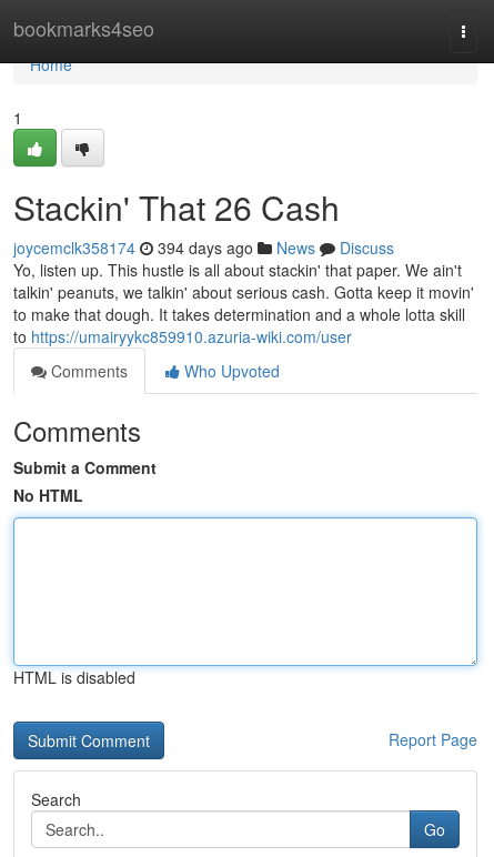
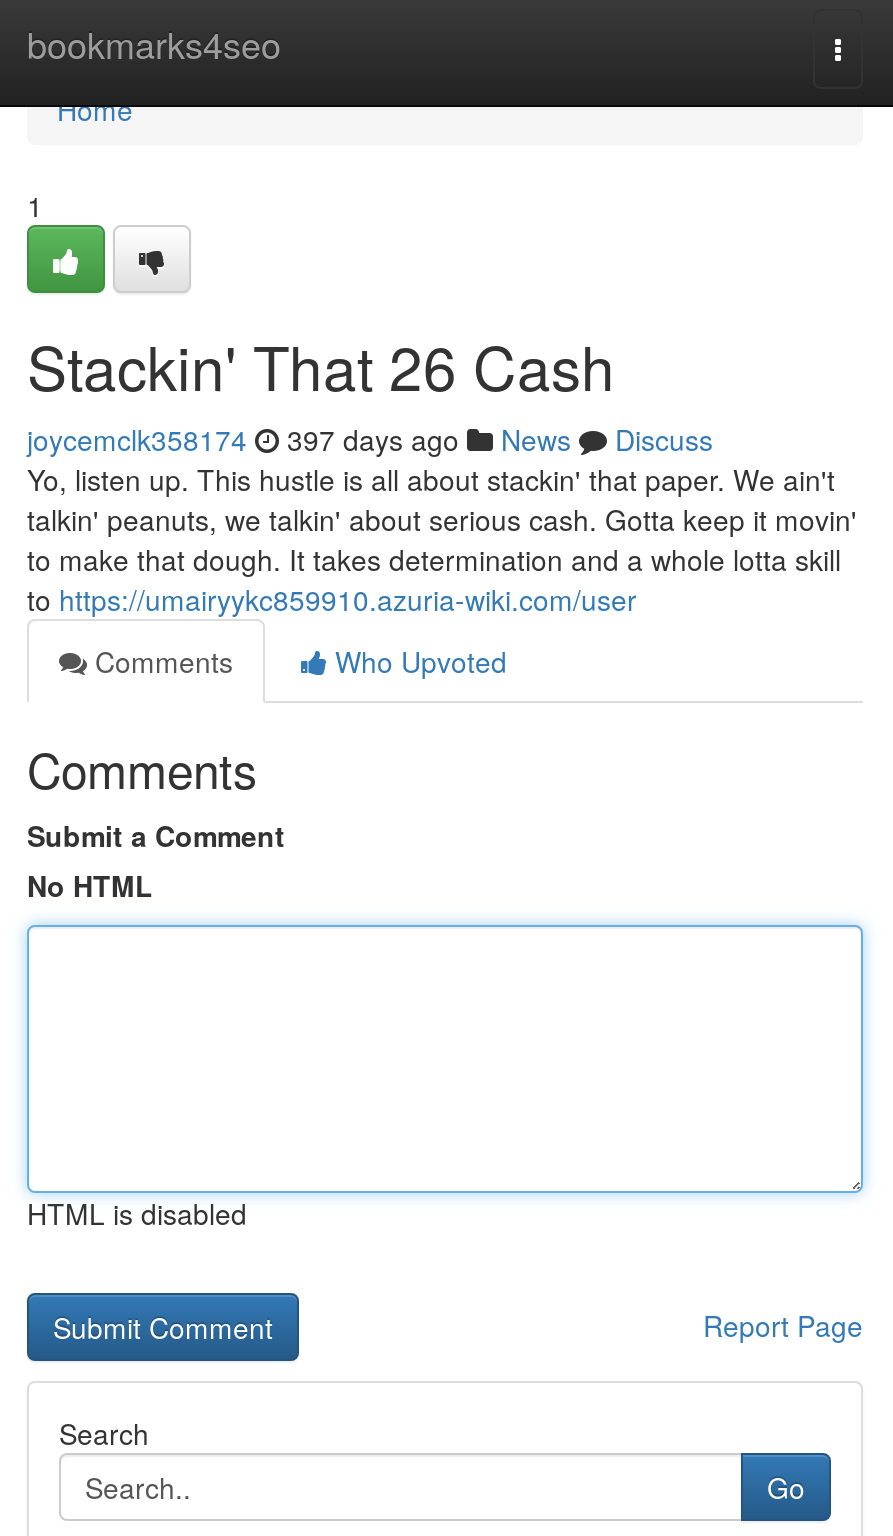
- joycemclk358174 394 days ago News Discuss
+ joycemclk358174 397 days ago News Discuss
